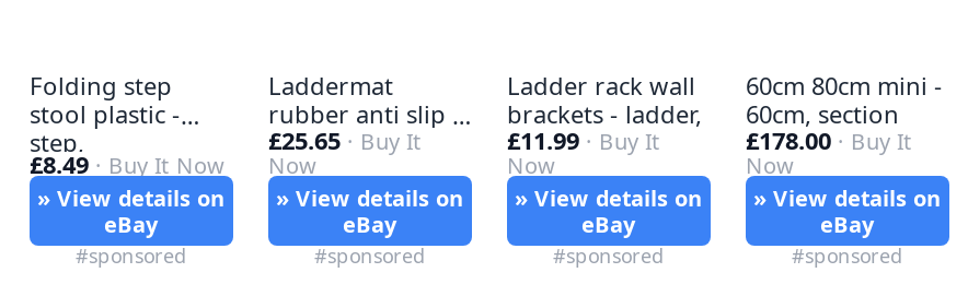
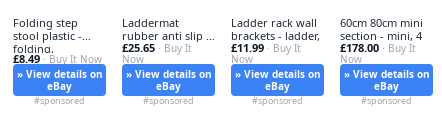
- 60cm 80cm mini -
- 60cm, section
+ 60cm 80cm mini
+ section - mini, 4

- step,
+ folding,
